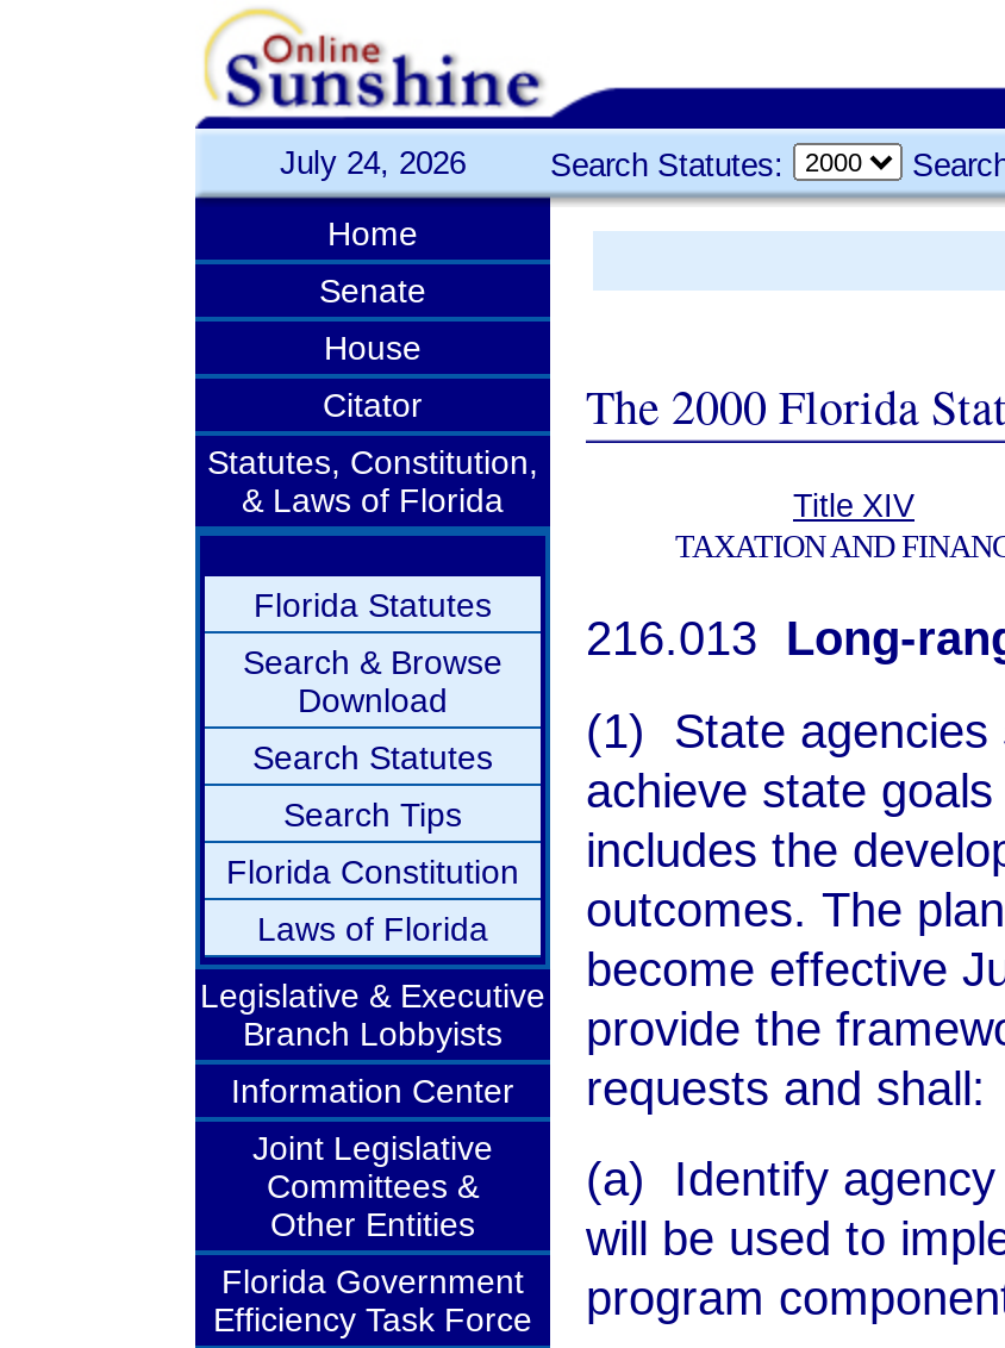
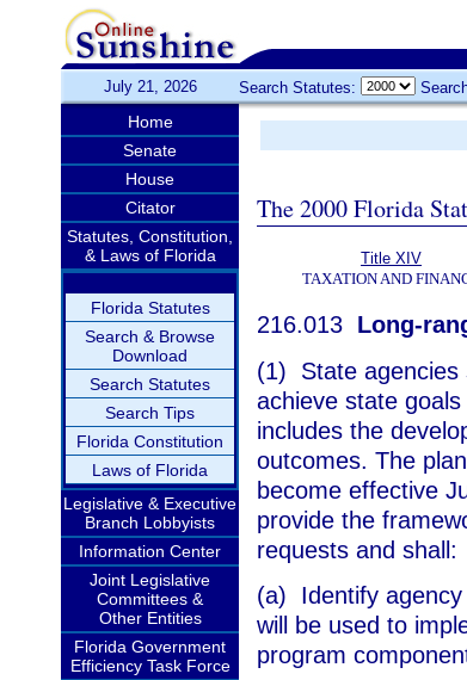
- July 24, 2026
+ July 21, 2026
